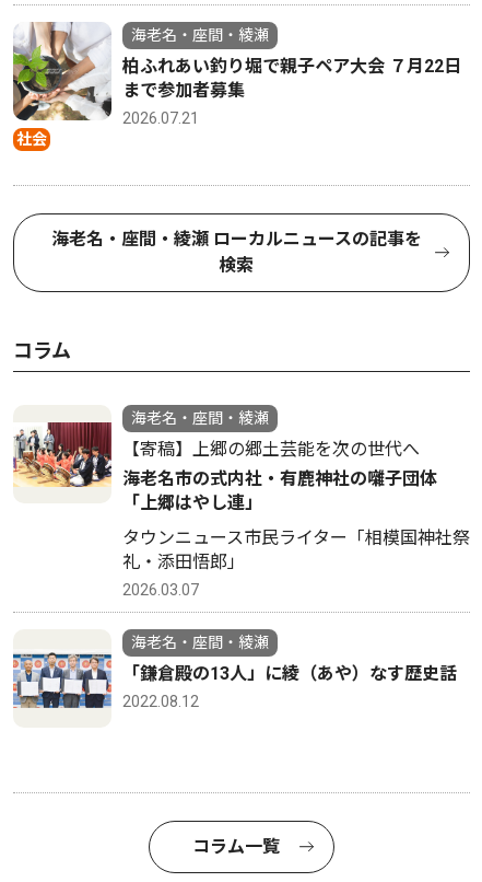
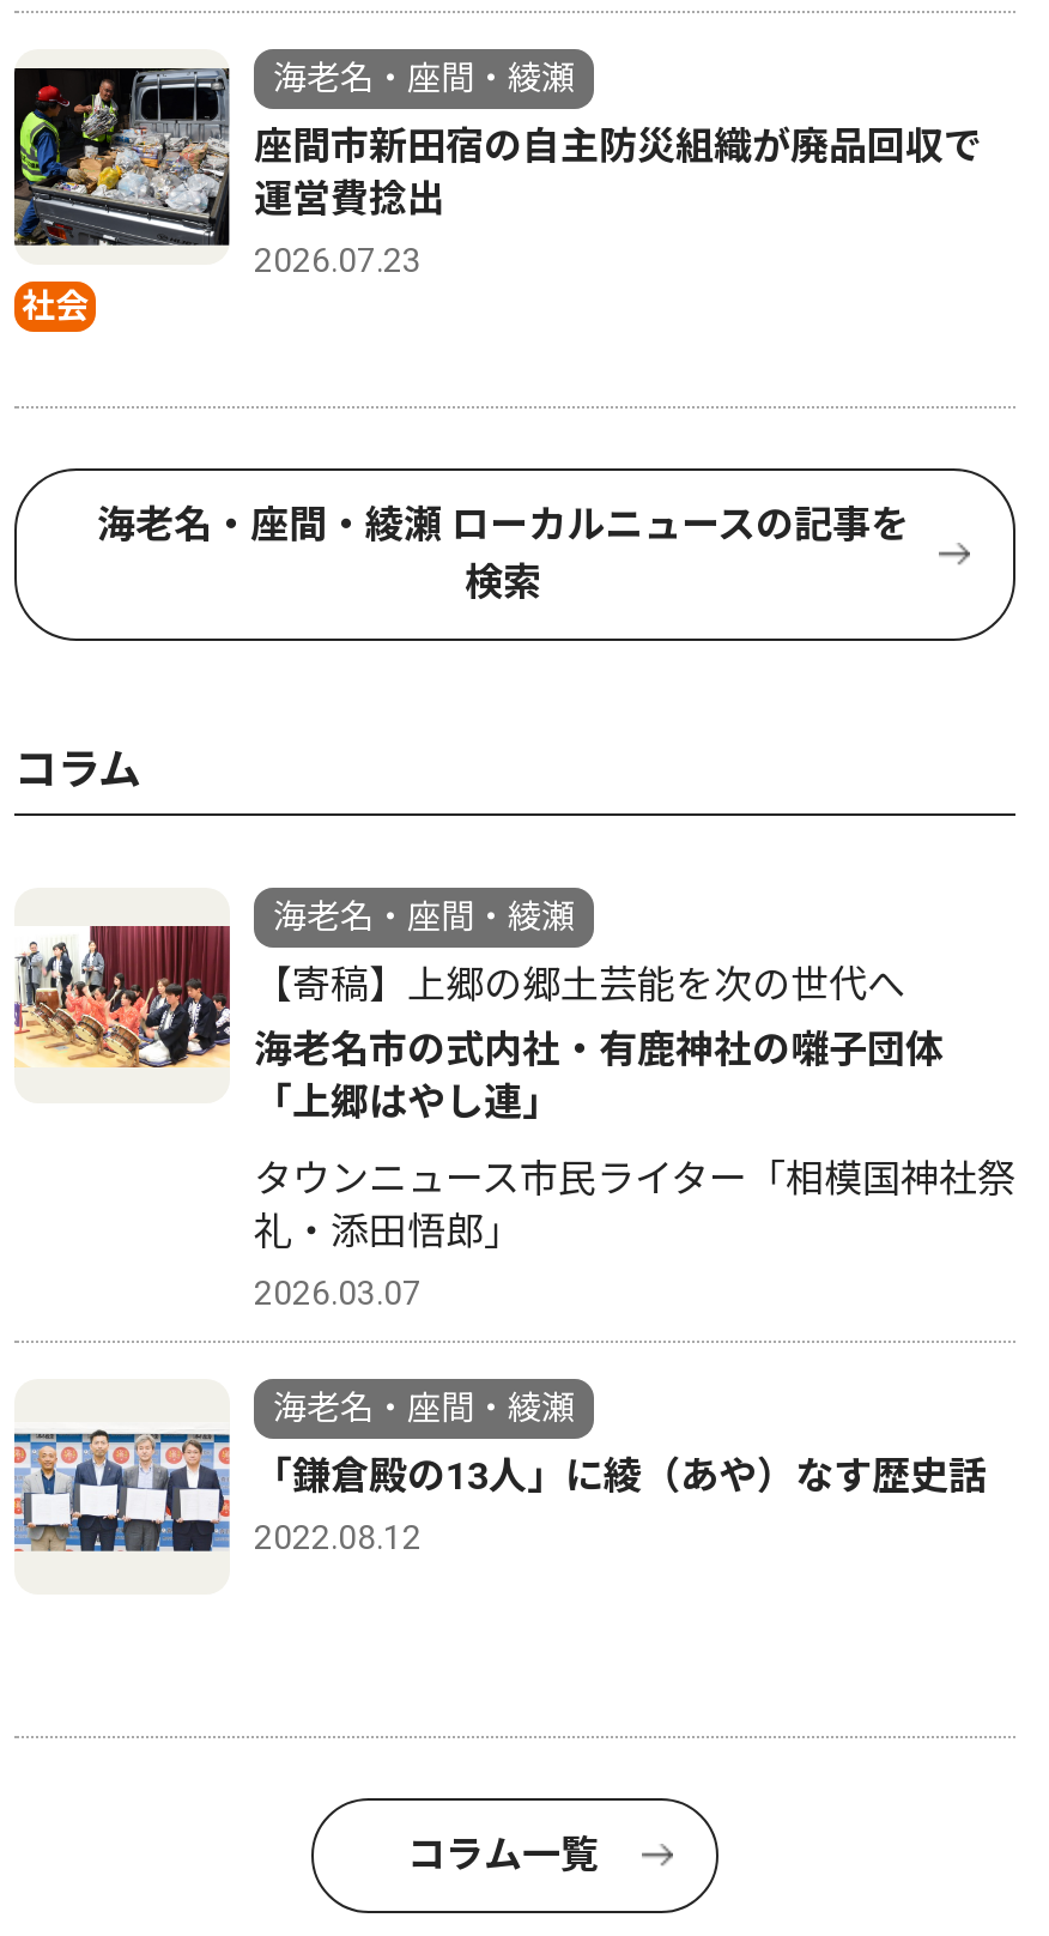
- [image]
- 柏ふれあい釣り堀で親子ペア大会 ７月22日
- まで参加者募集
- 2026.07.21
+ [image]
+ 座間市新田宿の自主防災組織が廃品回収で
+ 運営費捻出
+ 2026.07.23
